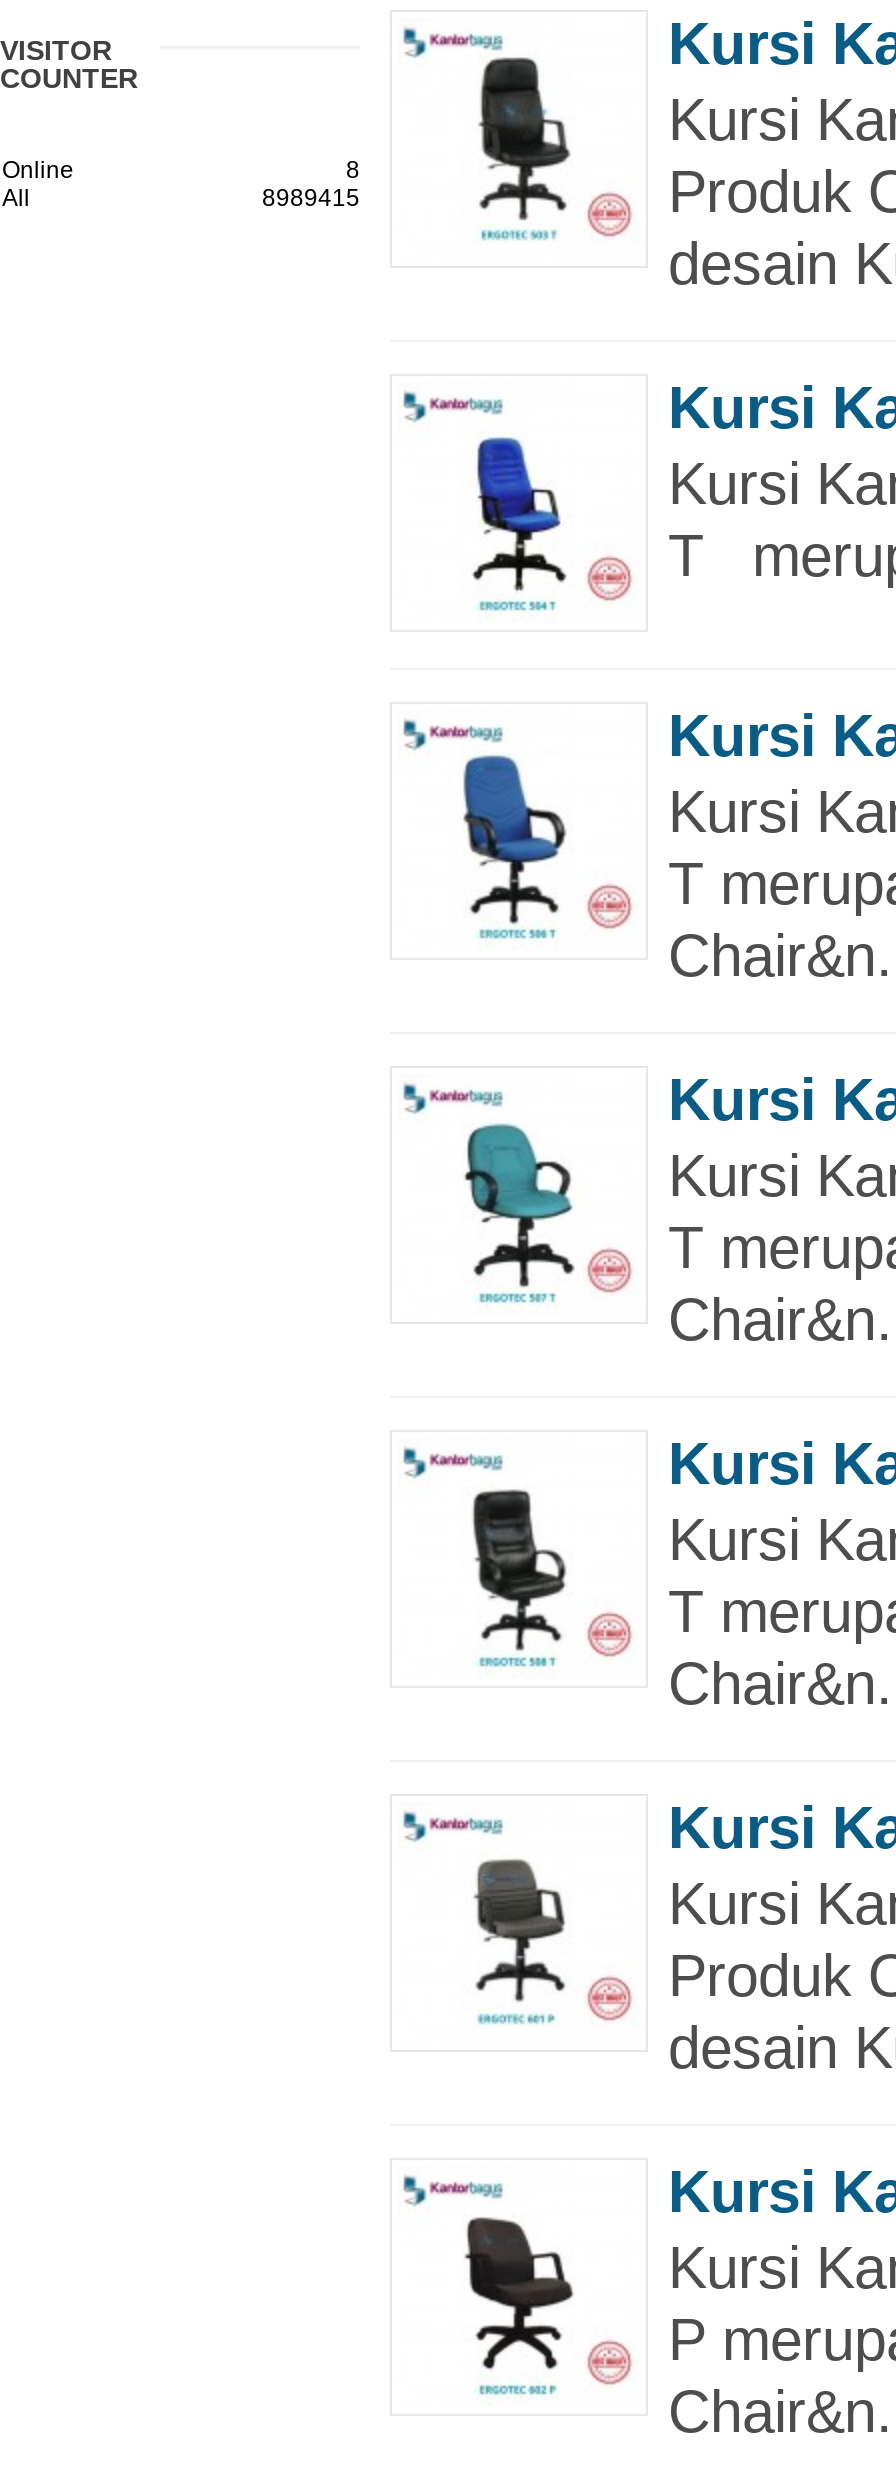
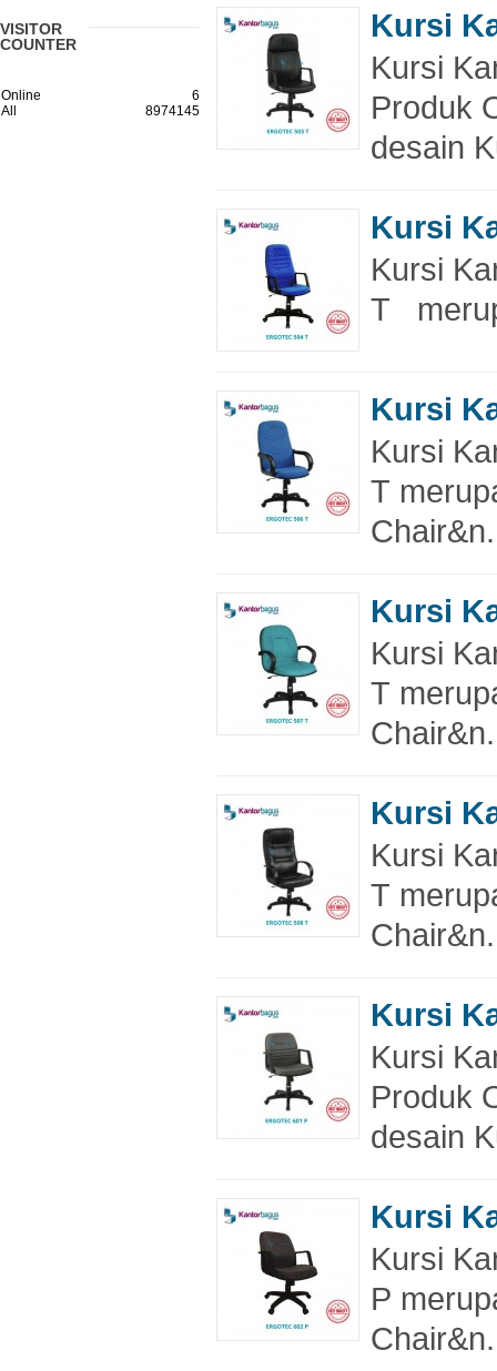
- 8
+ 6

- 8989415
+ 8974145
